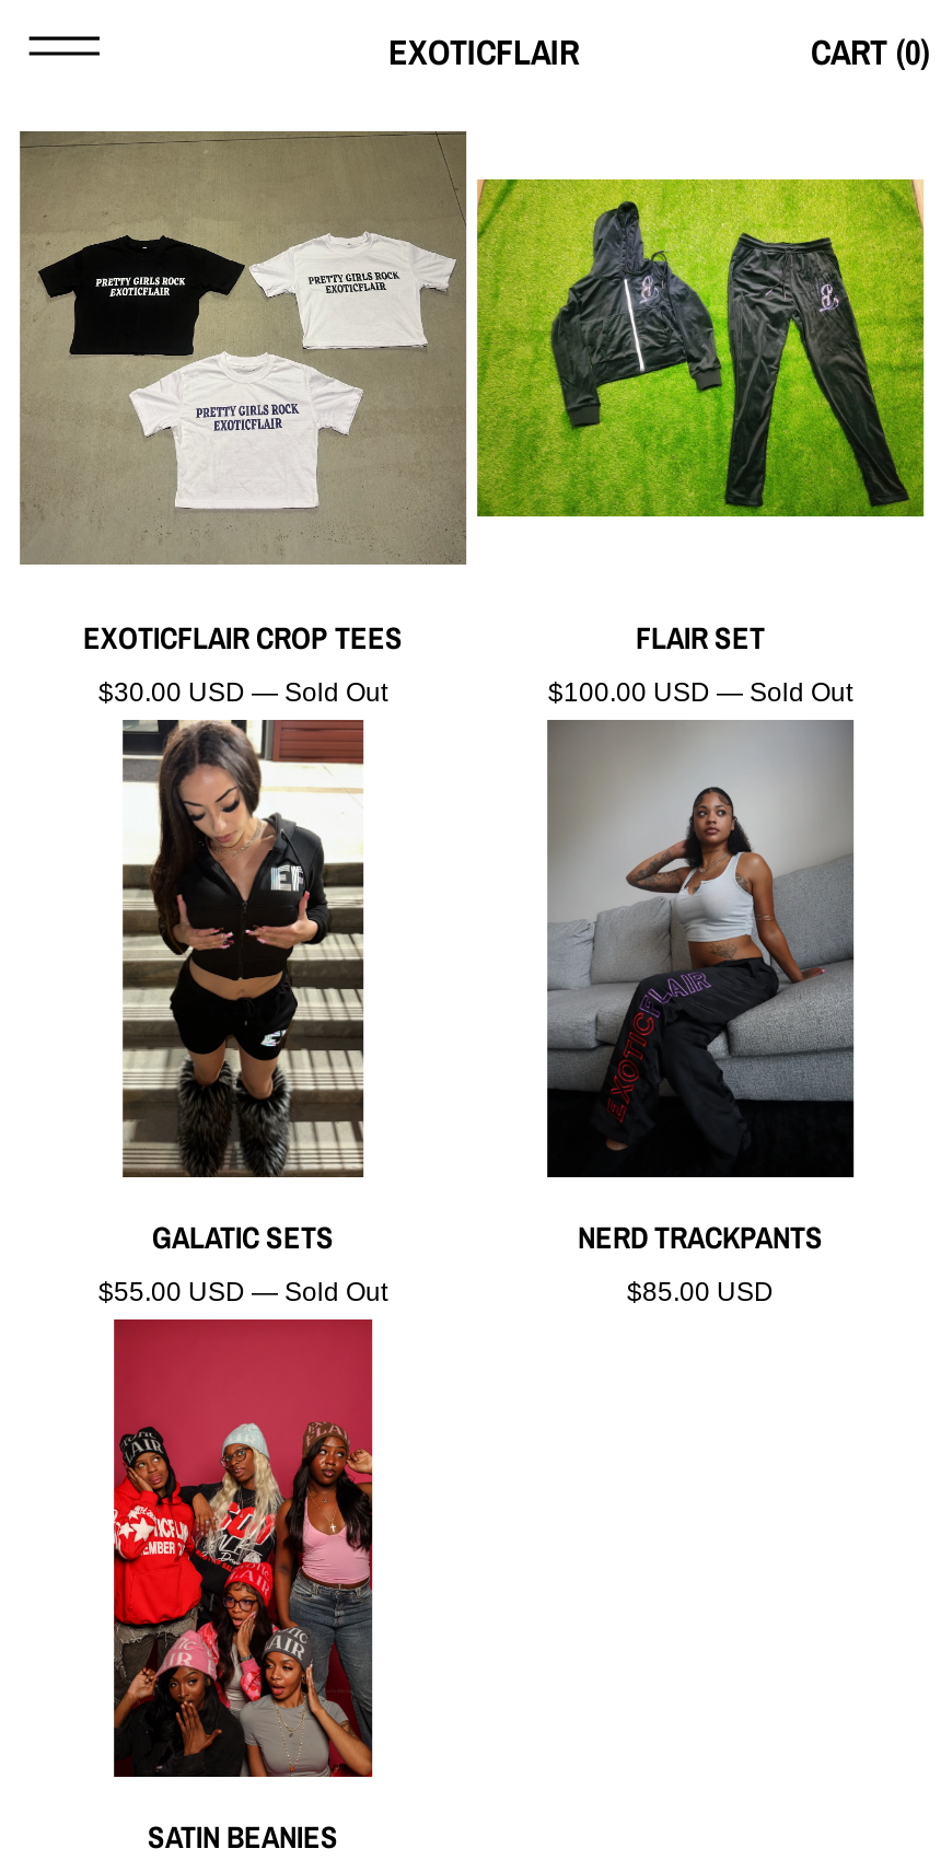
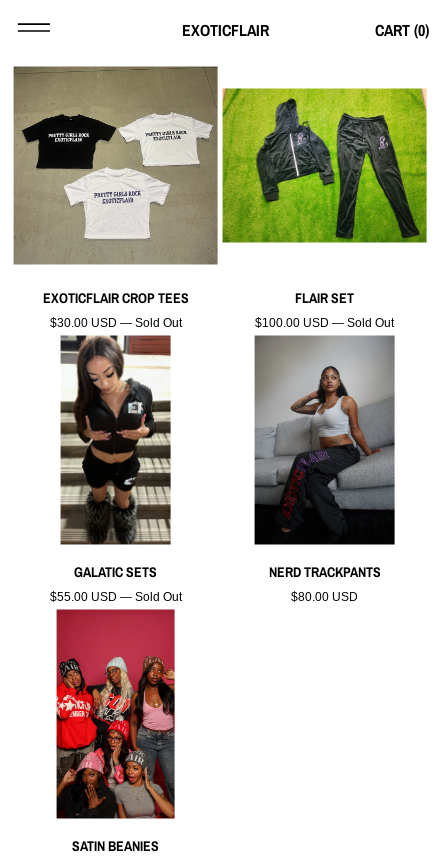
- $85.00 USD
+ $80.00 USD
